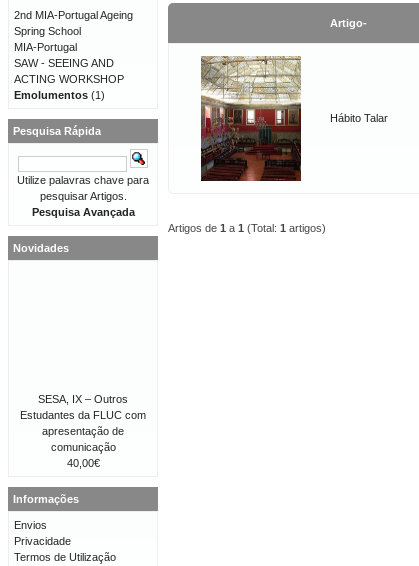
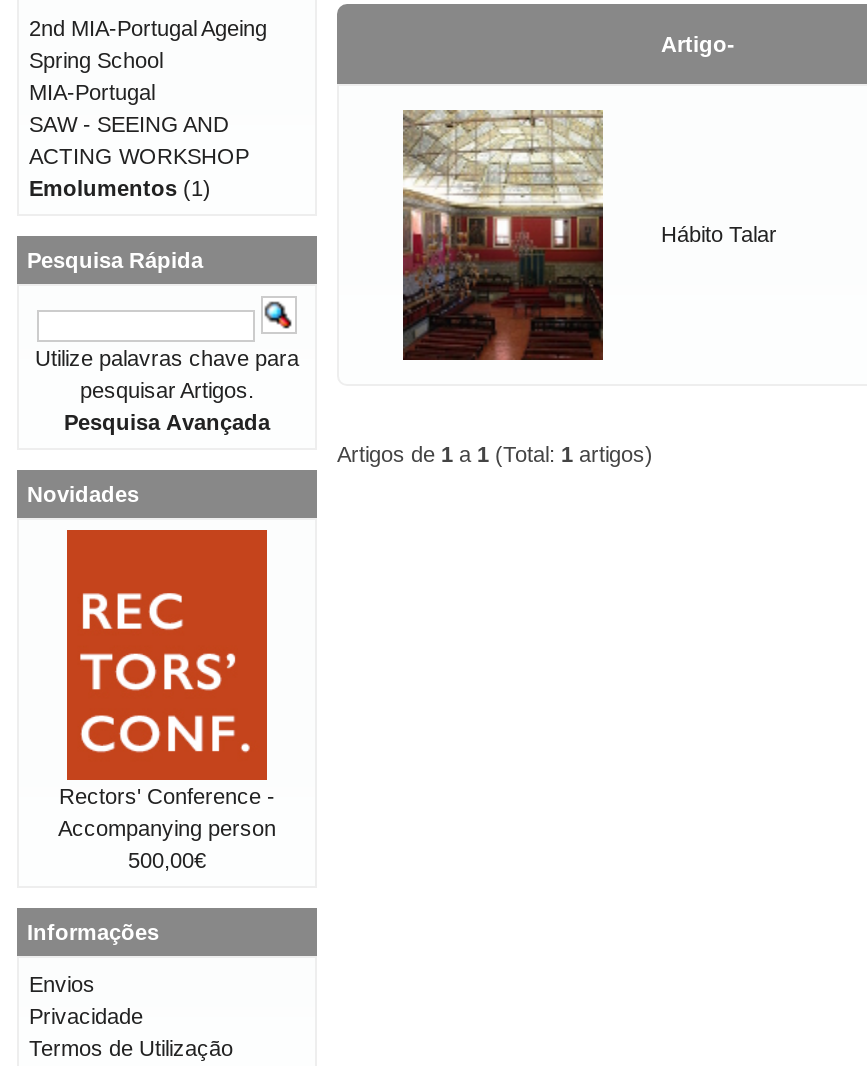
+ [image]

- SESA, IX – Outros
- Estudantes da FLUC com
- apresentação de
- comunicação
- 40,00€
+ Rectors' Conference -
+ Accompanying person
+ 500,00€
